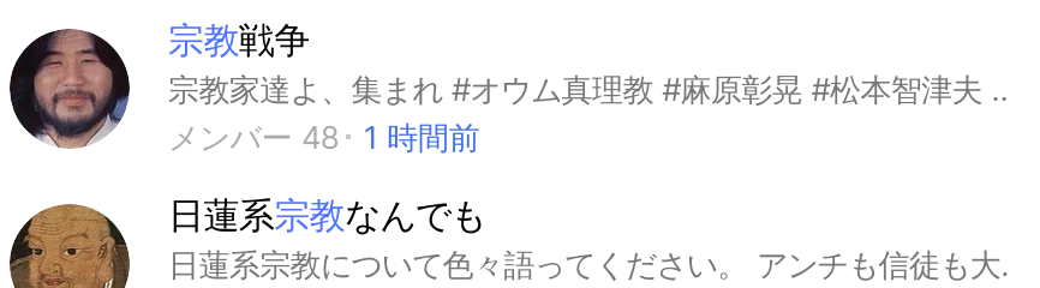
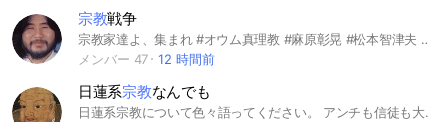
- メンバー 48
+ メンバー 47

- 1 時間前
+ 12 時間前
